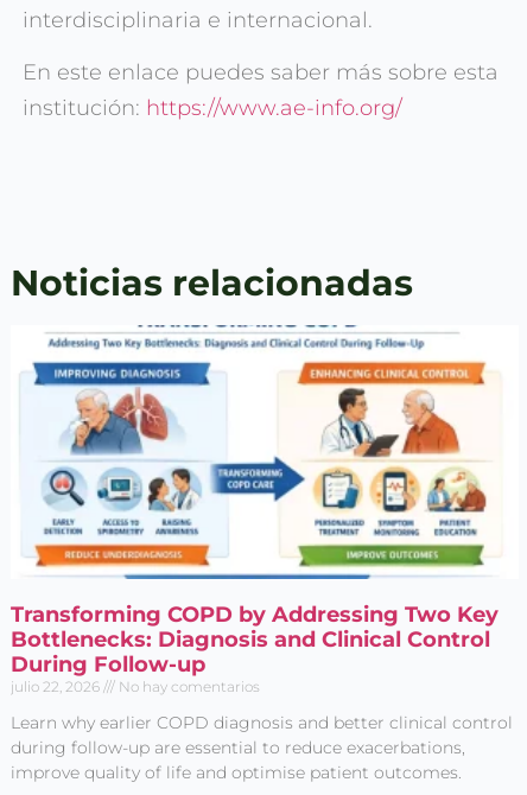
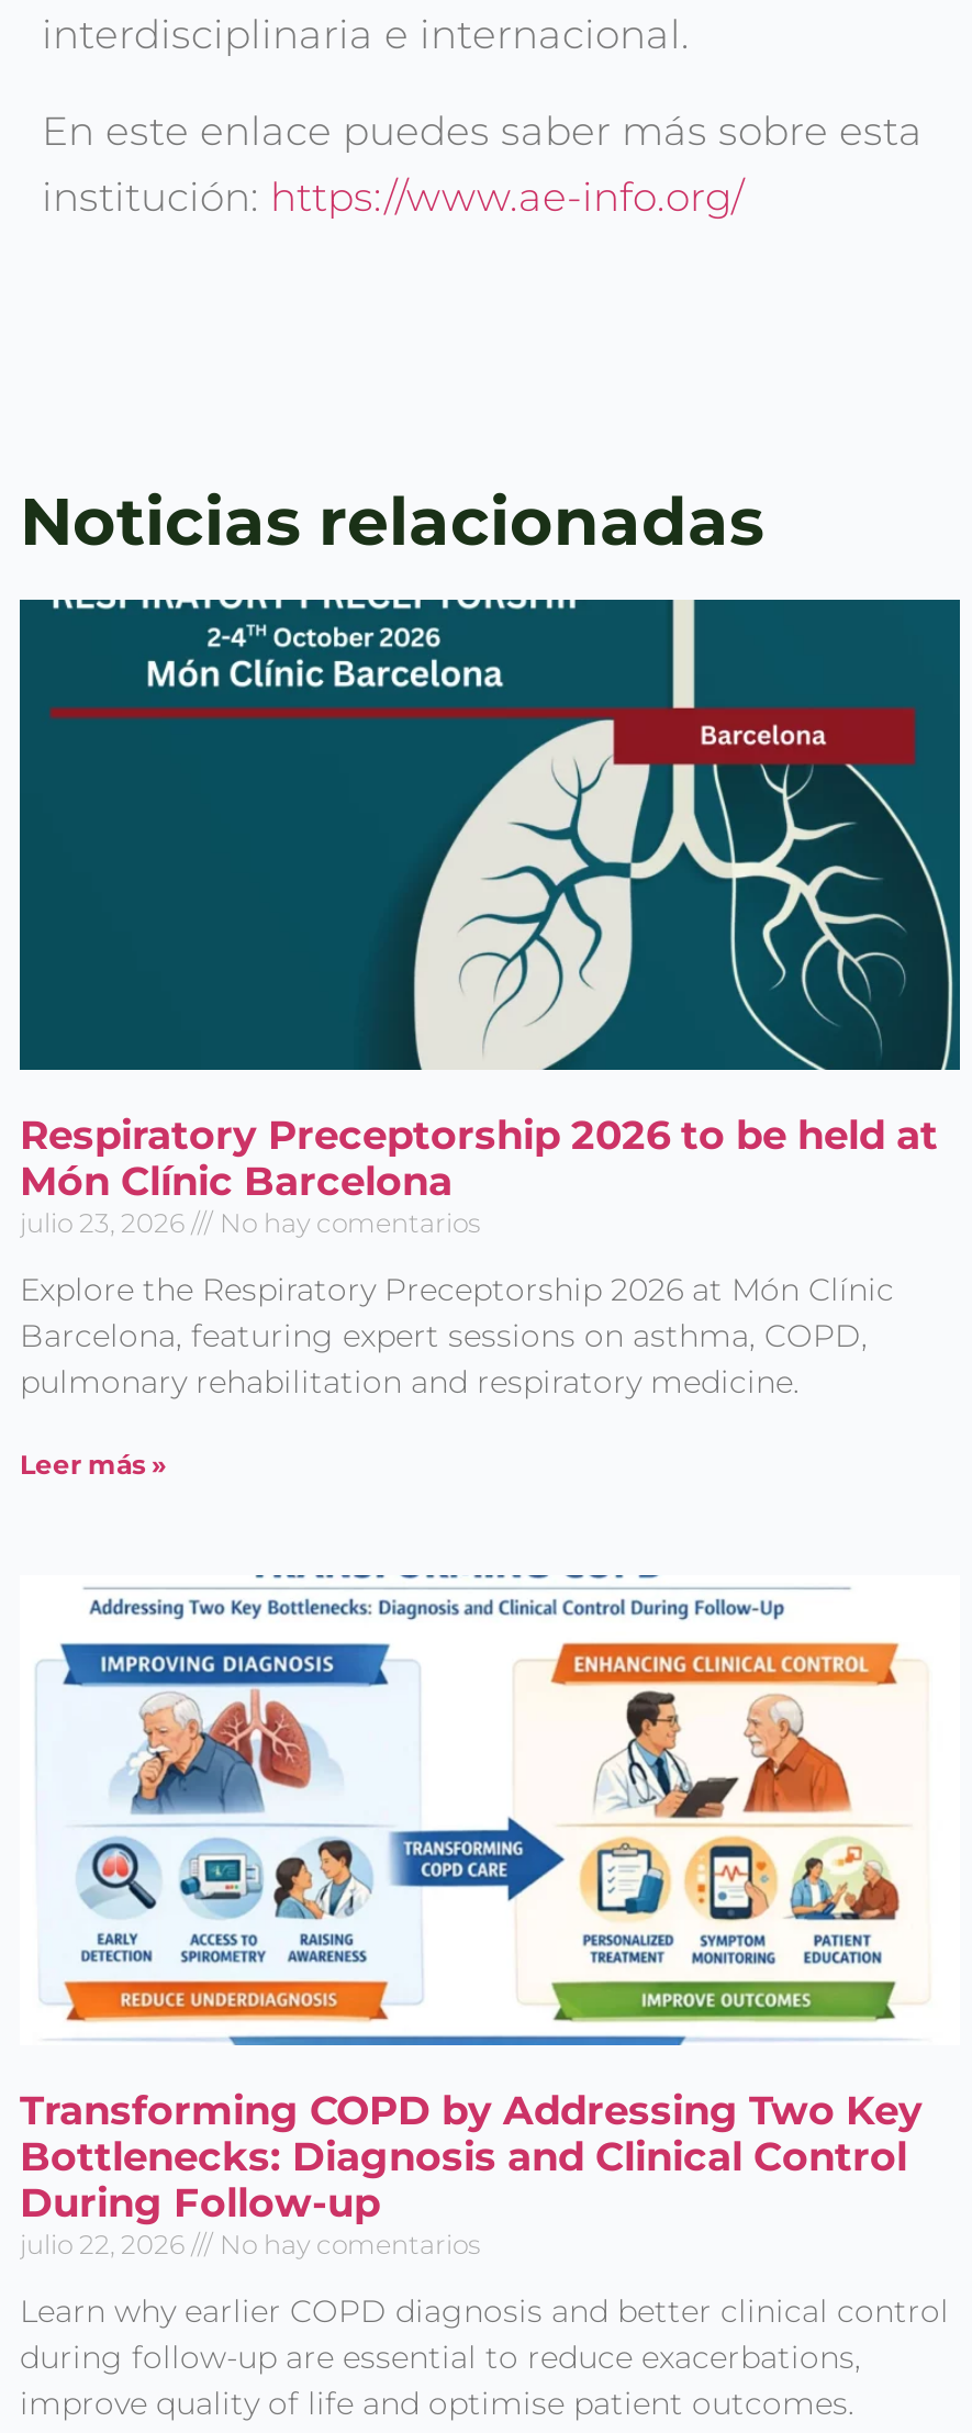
+ [image]
+ Respiratory Preceptorship 2026 to be held at
+ Món Clínic Barcelona
+ julio 23, 2026
+ No hay comentarios
+ Explore the Respiratory Preceptorship 2026 at Món Clínic
+ Barcelona, featuring expert sessions on asthma, COPD,
+ pulmonary rehabilitation and respiratory medicine.
+ Leer más »
